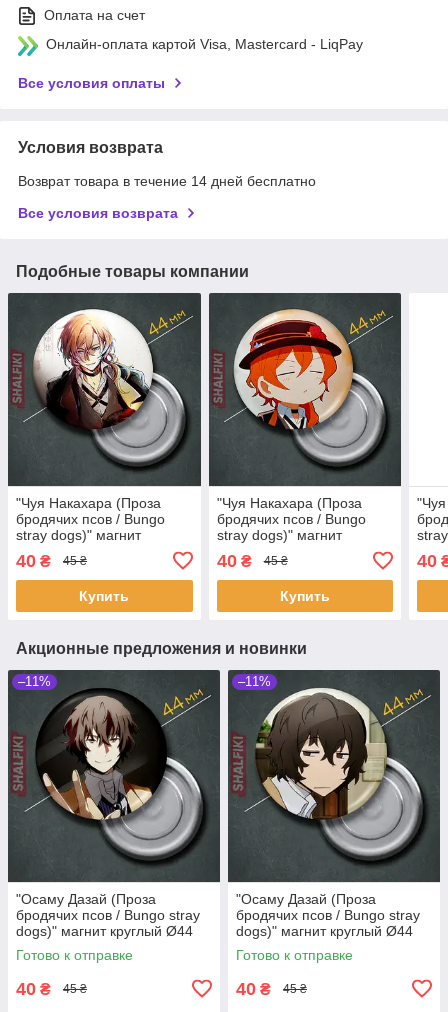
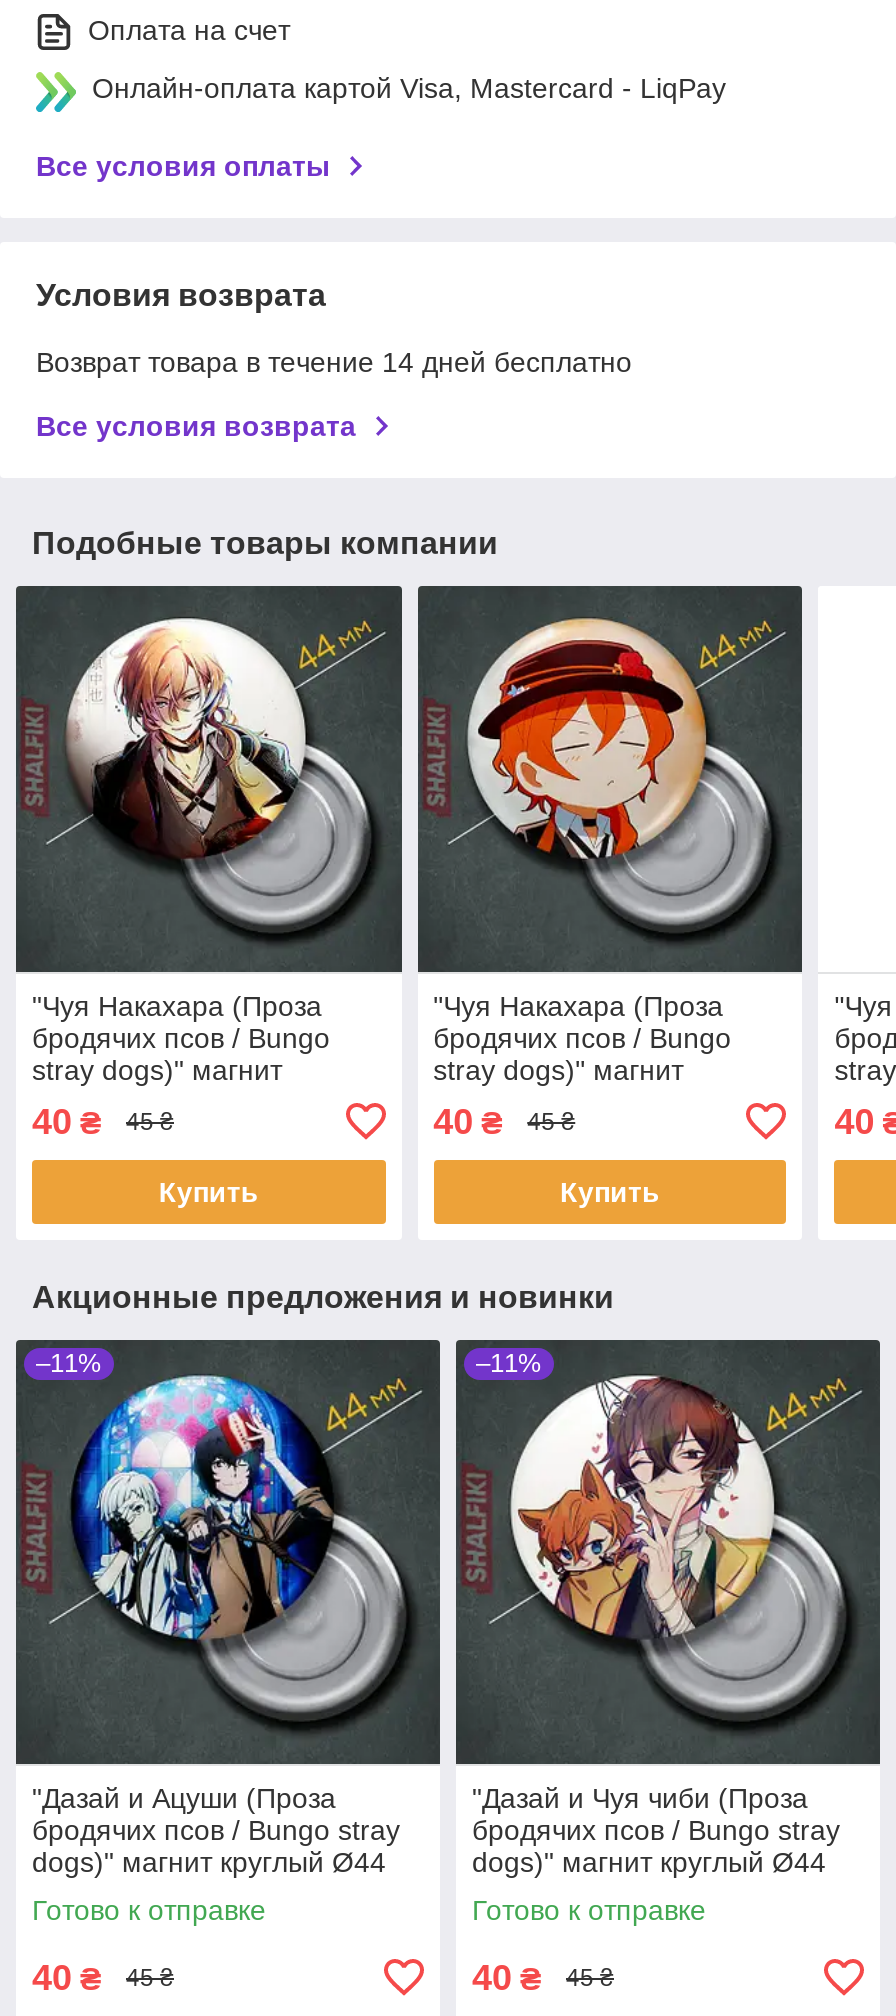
- [image]
+ [image]

- [image]
+ [image]

- "Осаму Дазай (Проза
+ "Дазай и Ацуши (Проза

- "Осаму Дазай (Проза
+ "Дазай и Чуя чиби (Проза
